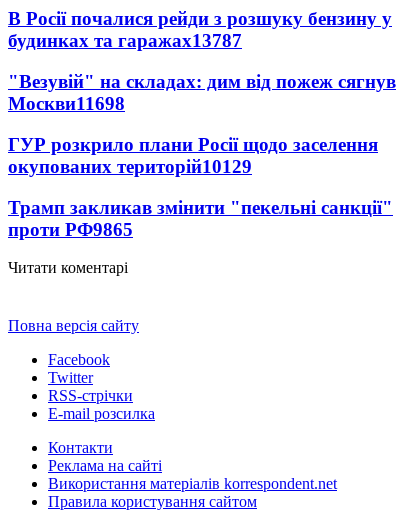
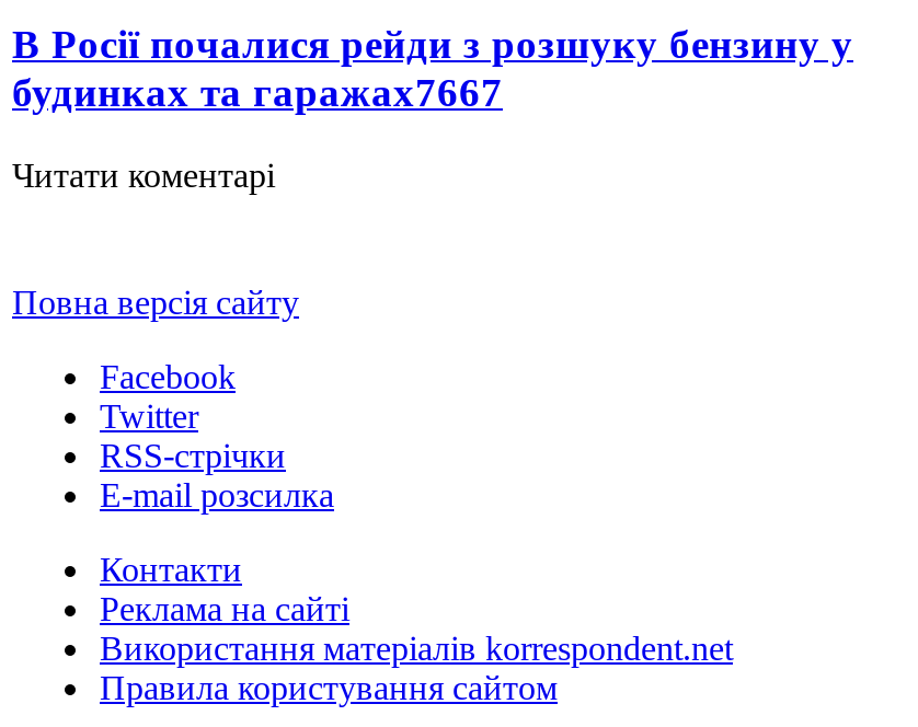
- будинках та гаражах13787
- "Везувій" на складах: дим від пожеж сягнув
- Москви11698
- ГУР розкрило плани Росії щодо заселення
- окупованих територій10129
- Трамп закликав змінити "пекельні санкції"
- проти РФ9865
+ будинках та гаражах7667
